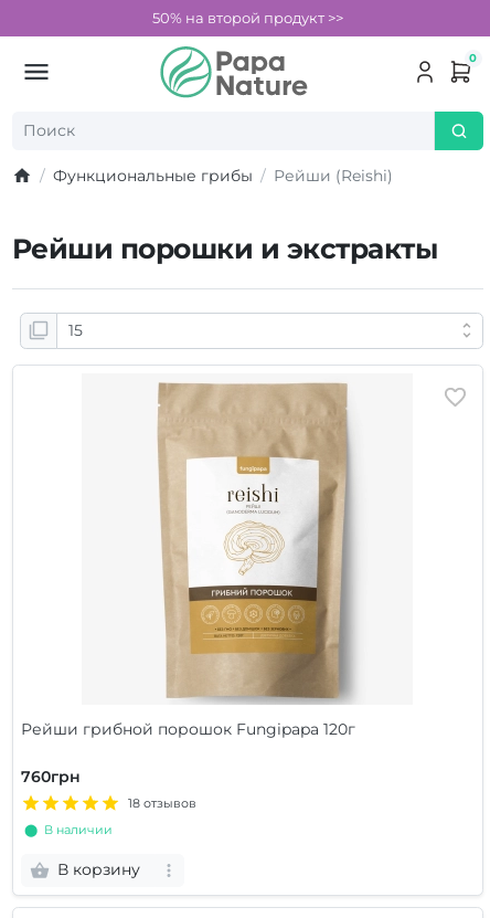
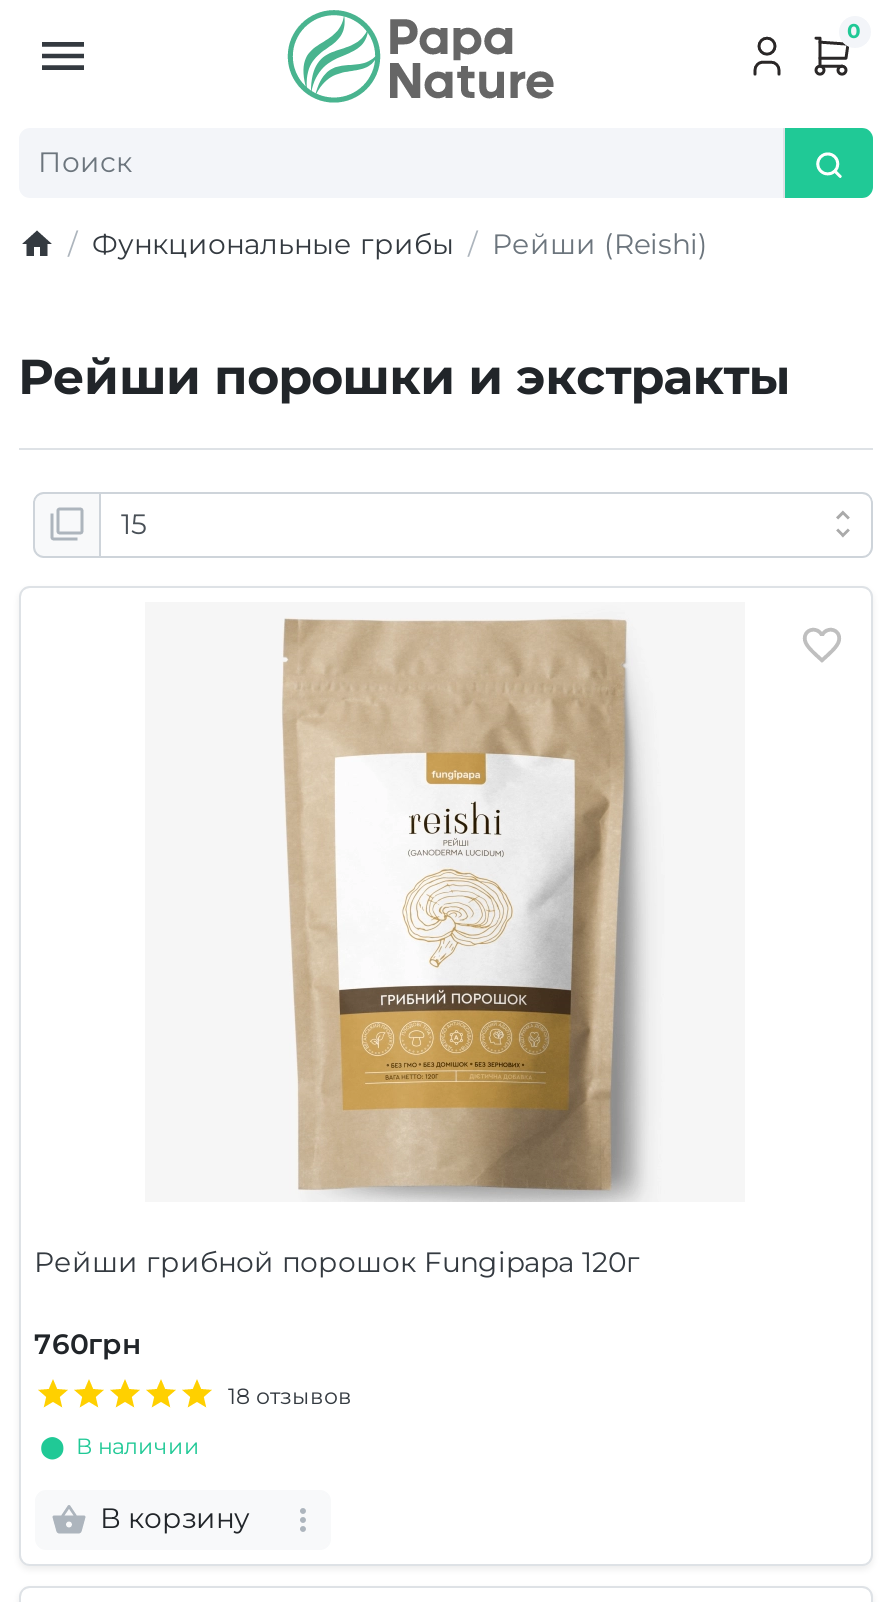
- 50% на второй продукт >>
